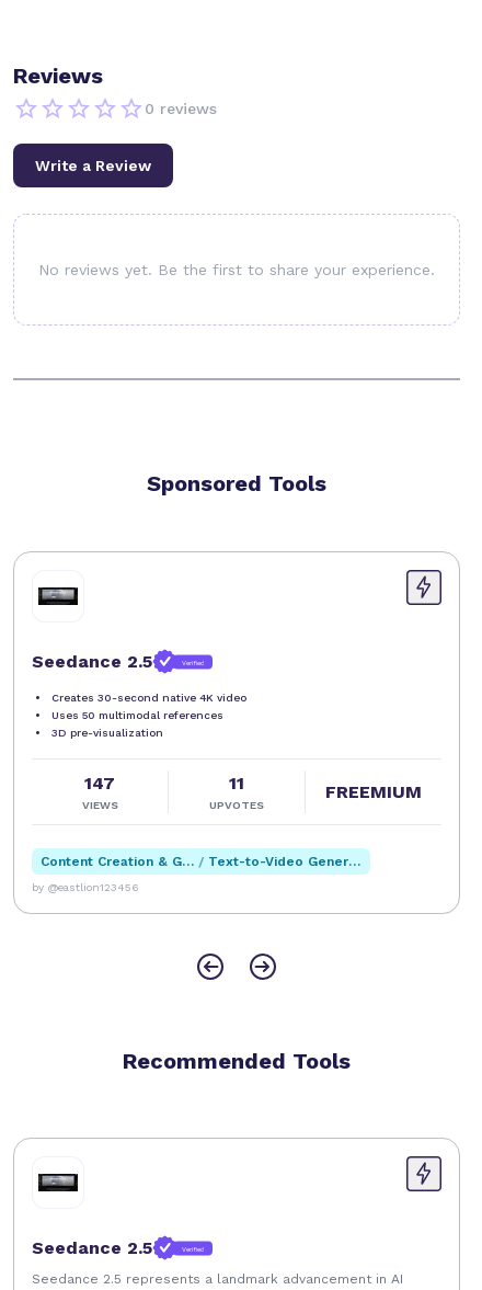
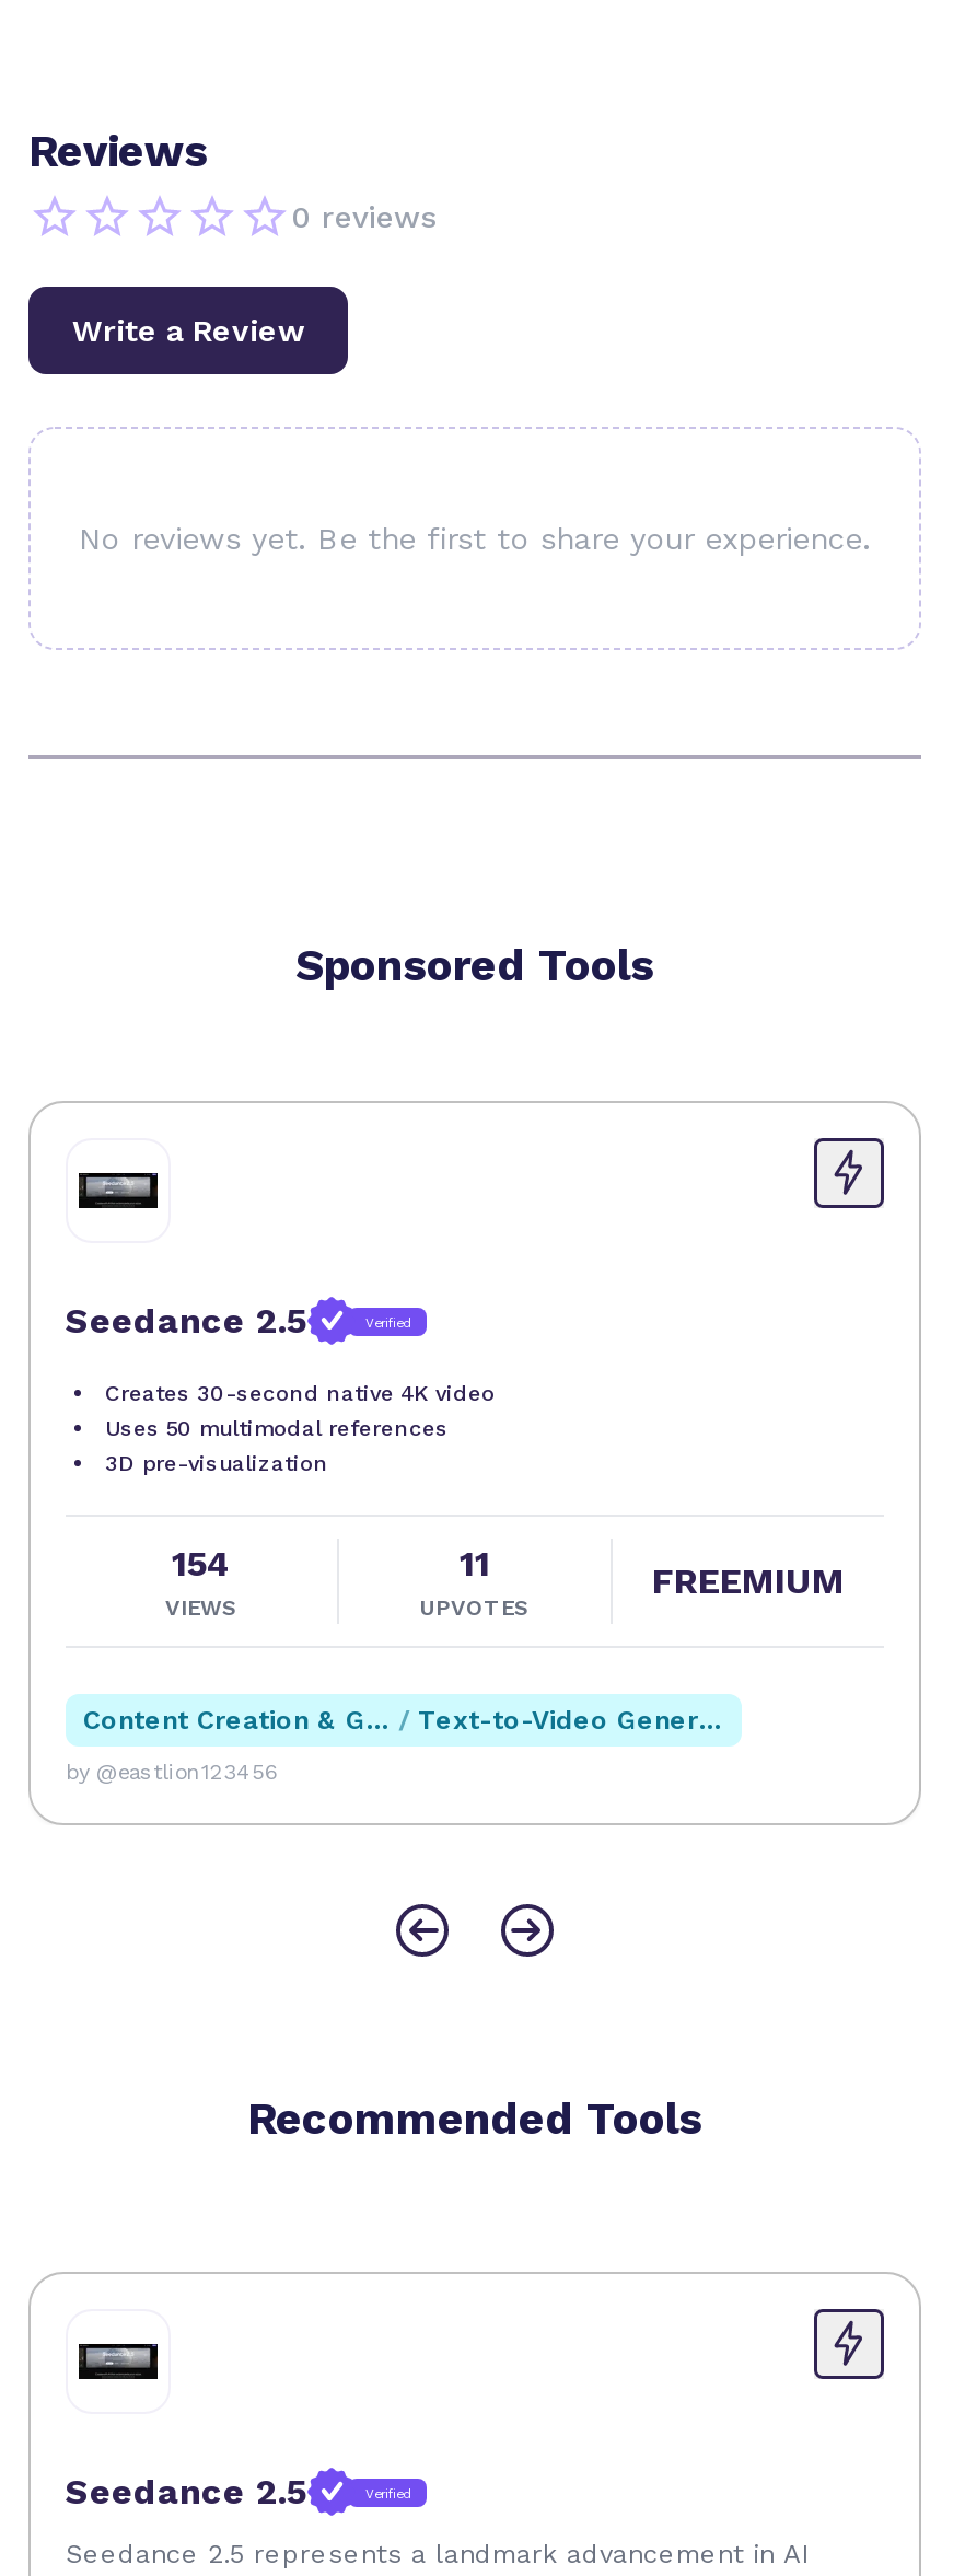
- 147
+ 154
